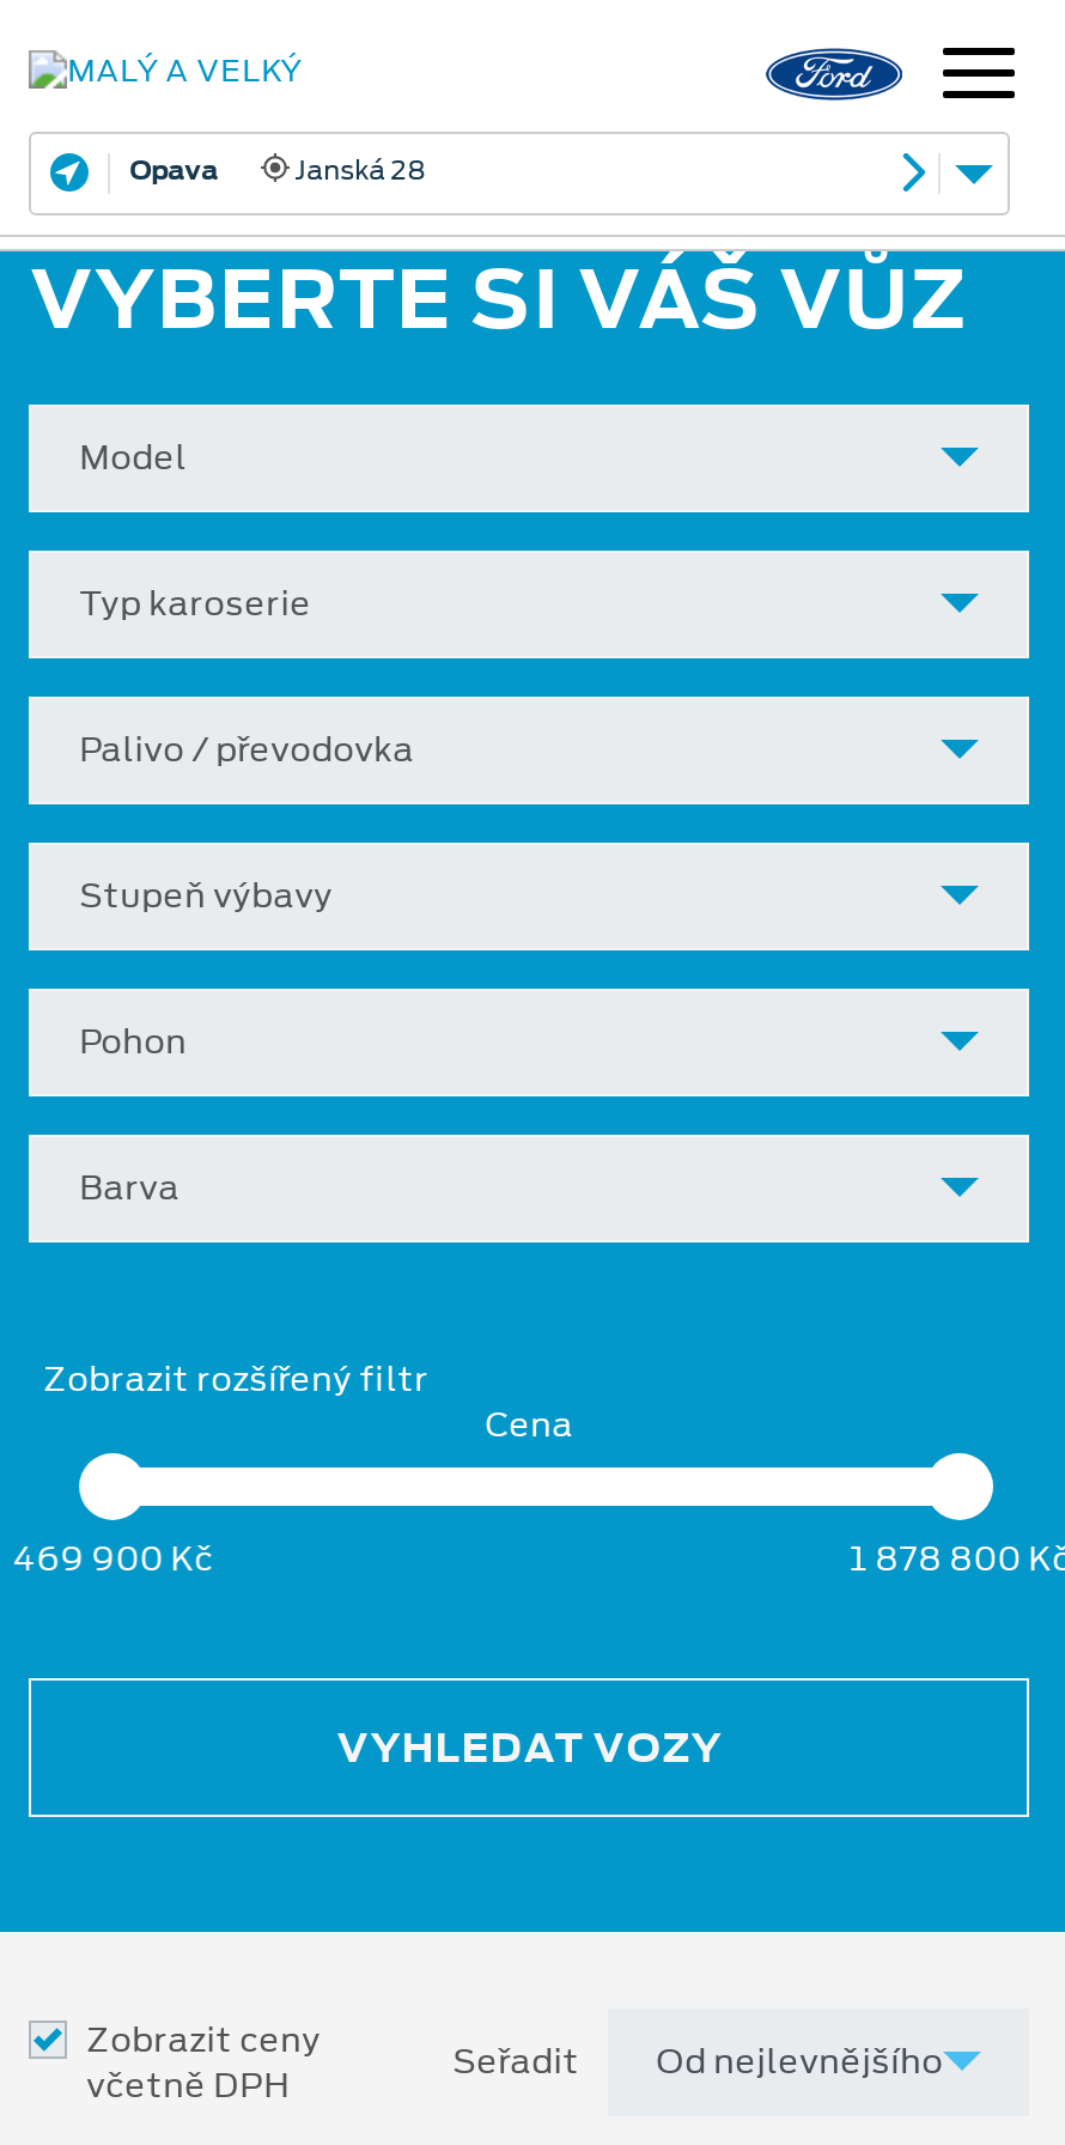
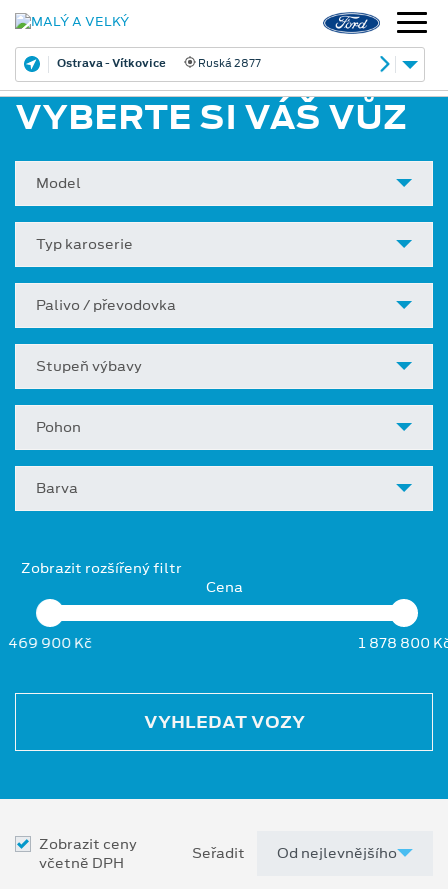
- Opava
- Janská 28
+ Ostrava - Vítkovice
+ Ruská 2877
